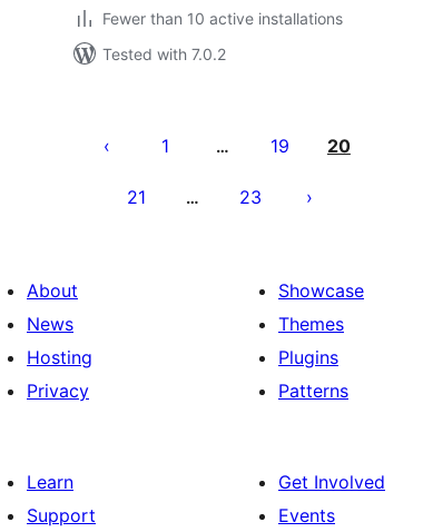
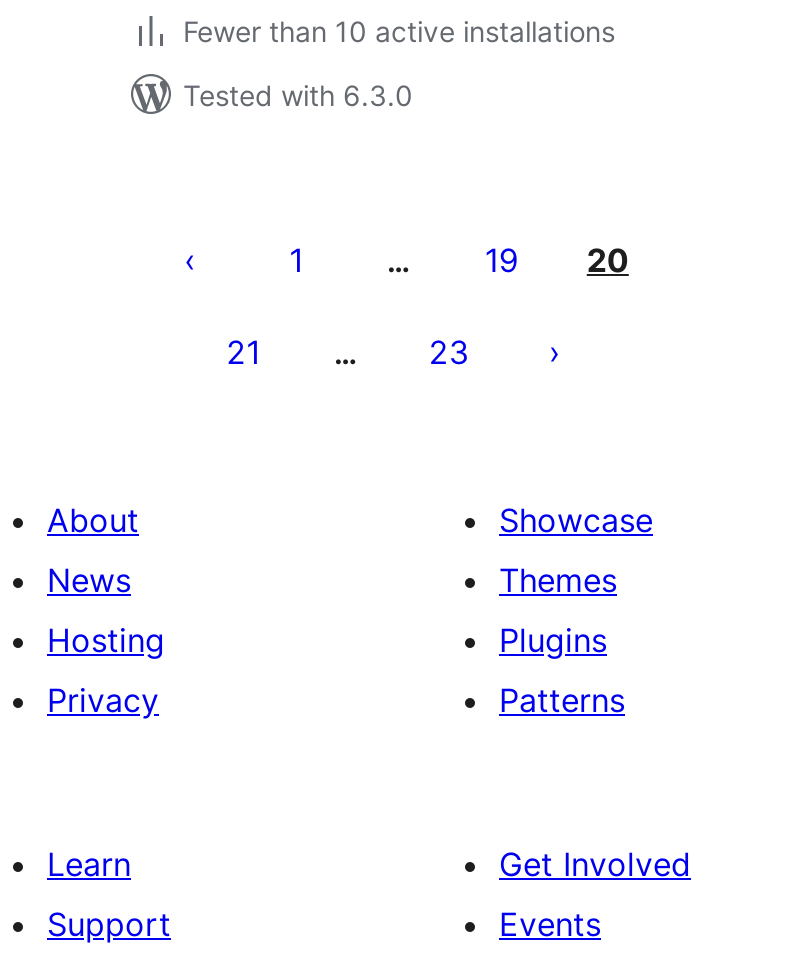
- Tested with 7.0.2
+ Tested with 6.3.0
